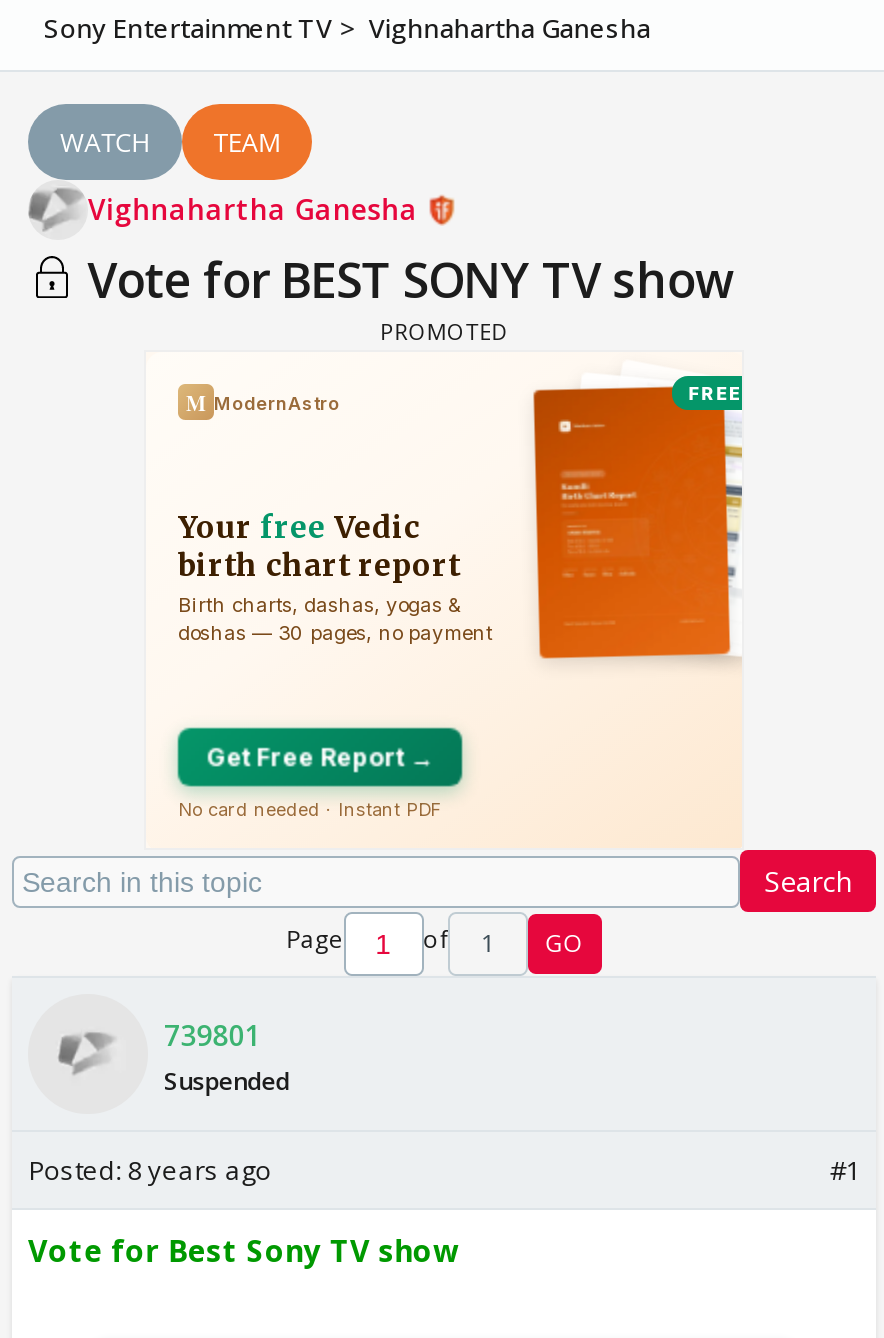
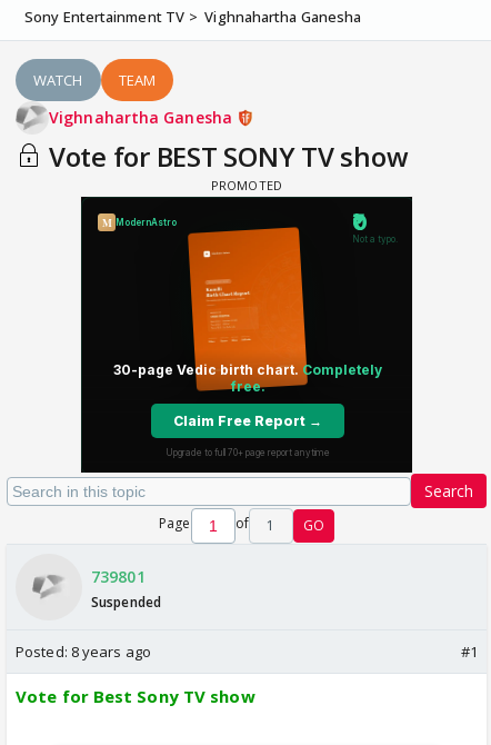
- [image]
+ [image]
